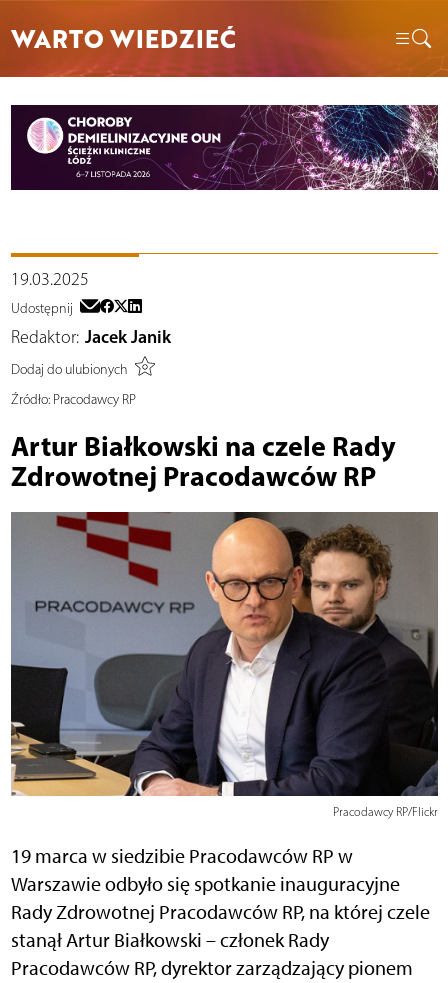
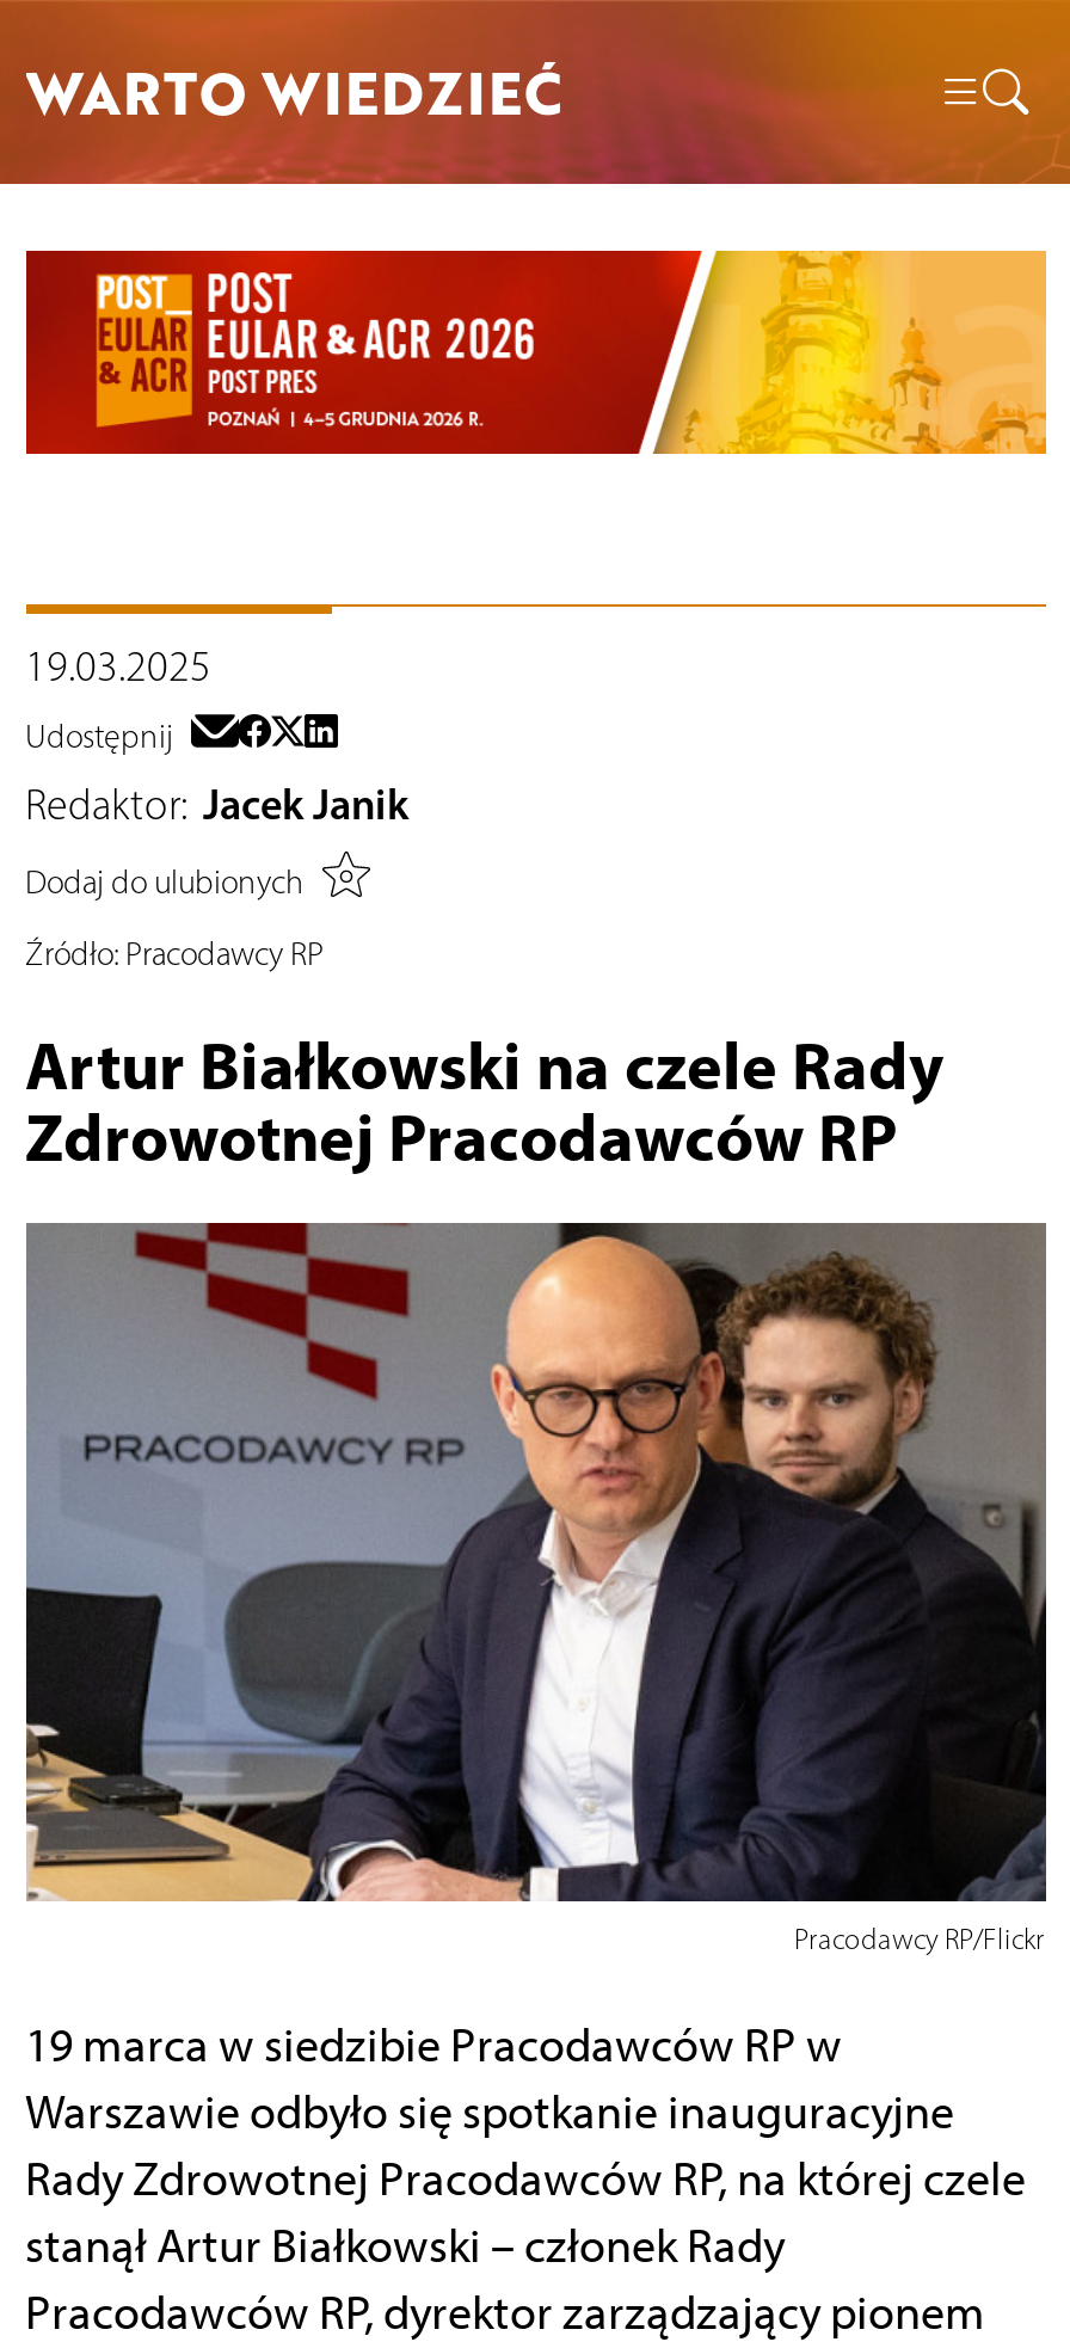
- [image]
+ [image]
